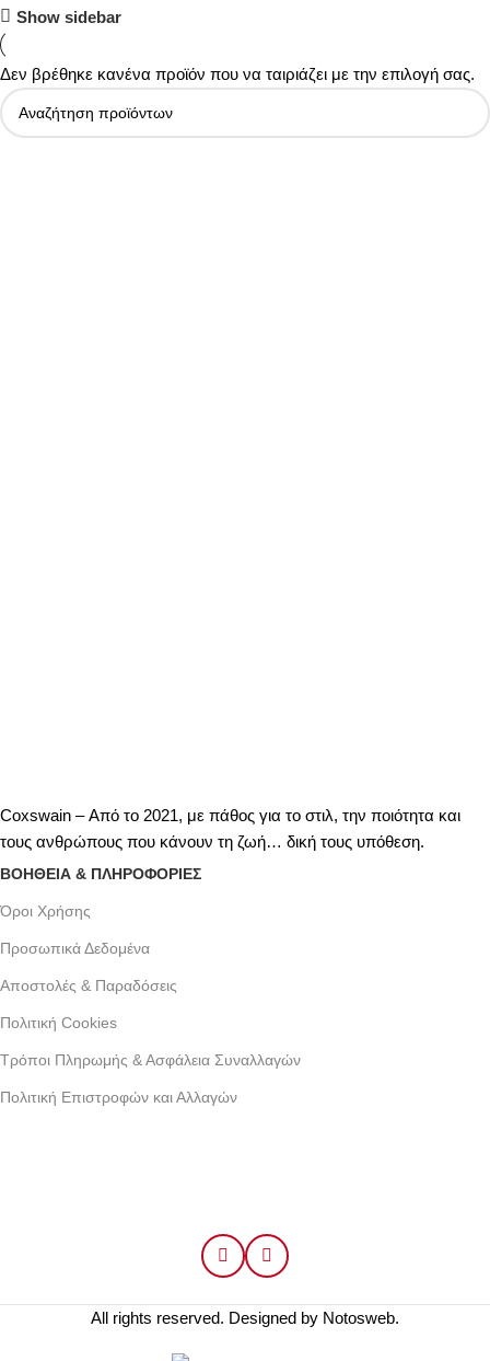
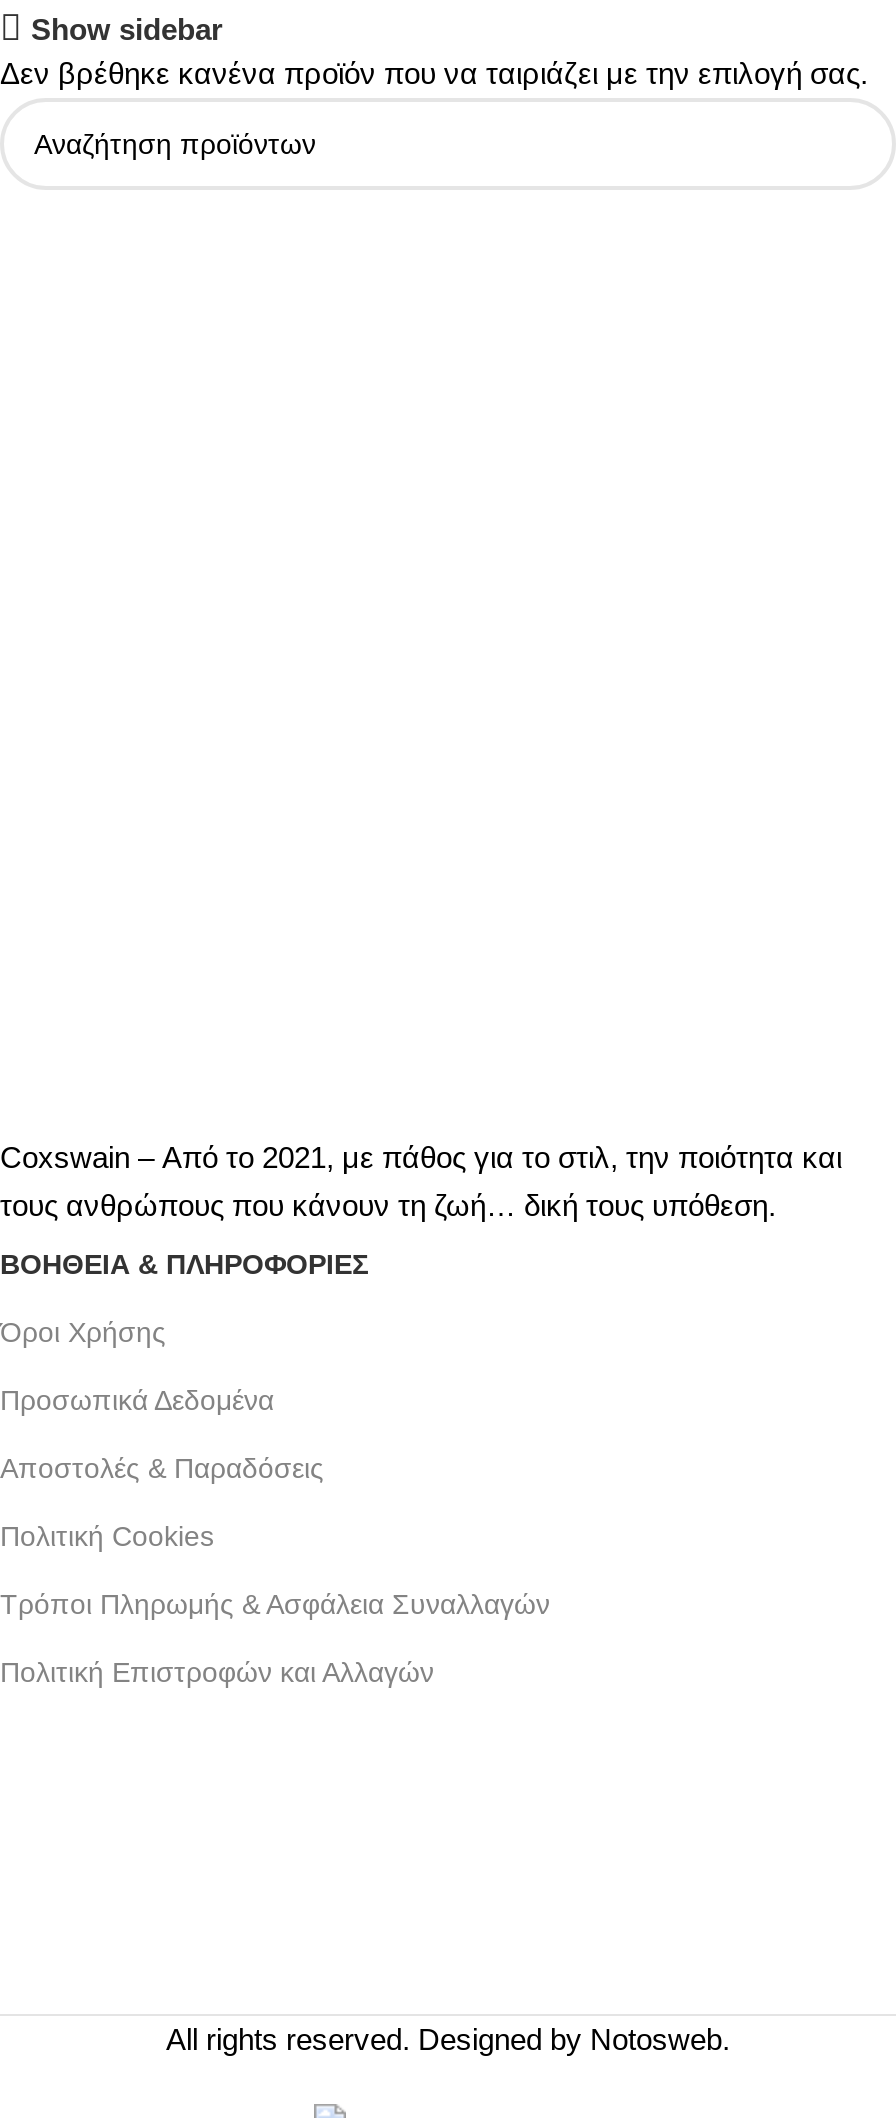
- [image]
